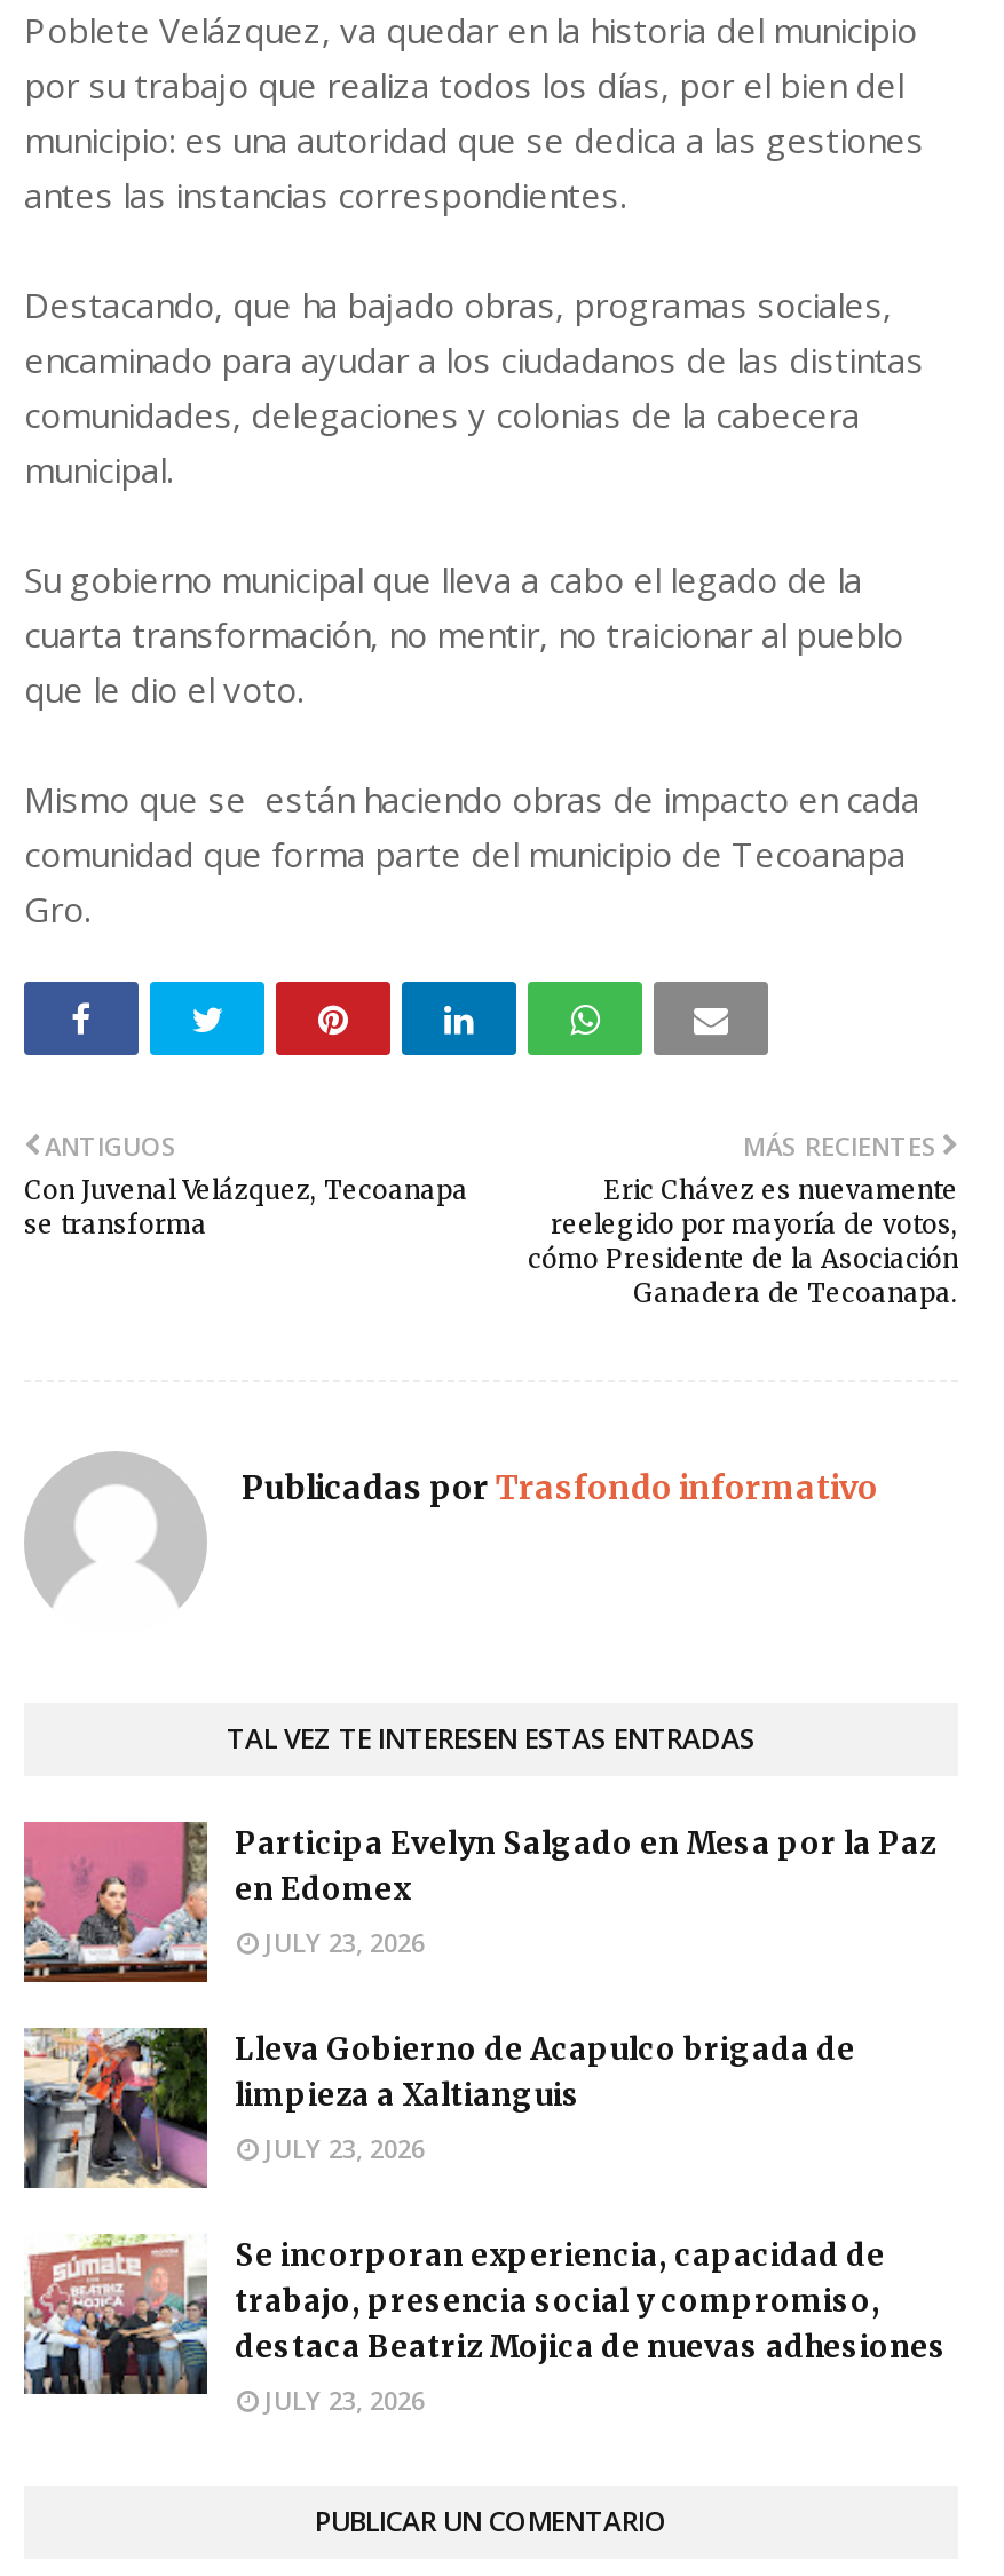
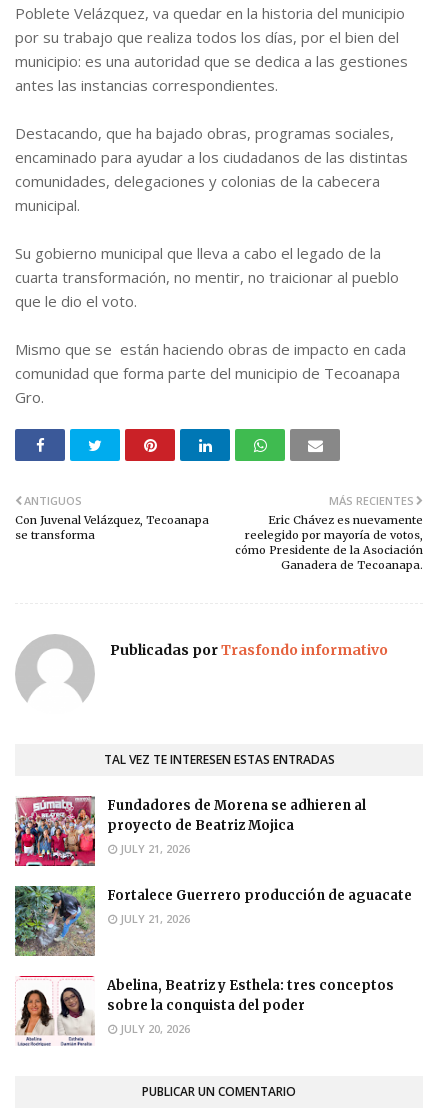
- [image]
- Participa Evelyn Salgado en Mesa por la Paz
- en Edomex
- JULY 23, 2026
+ [image]
+ Fundadores de Morena se adhieren al
+ proyecto de Beatriz Mojica
+ JULY 21, 2026

- [image]
- Lleva Gobierno de Acapulco brigada de
- limpieza a Xaltianguis
- JULY 23, 2026
+ [image]
+ Fortalece Guerrero producción de aguacate
+ JULY 21, 2026

- [image]
- Se incorporan experiencia, capacidad de
- trabajo, presencia social y compromiso,
- destaca Beatriz Mojica de nuevas adhesiones
- JULY 23, 2026
+ [image]
+ Abelina, Beatriz y Esthela: tres conceptos
+ sobre la conquista del poder
+ JULY 20, 2026
